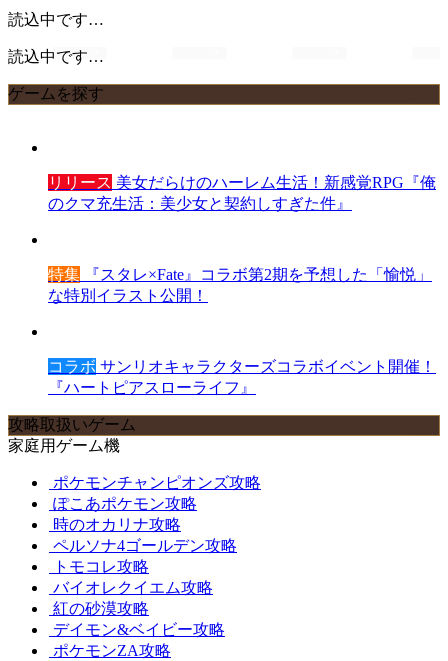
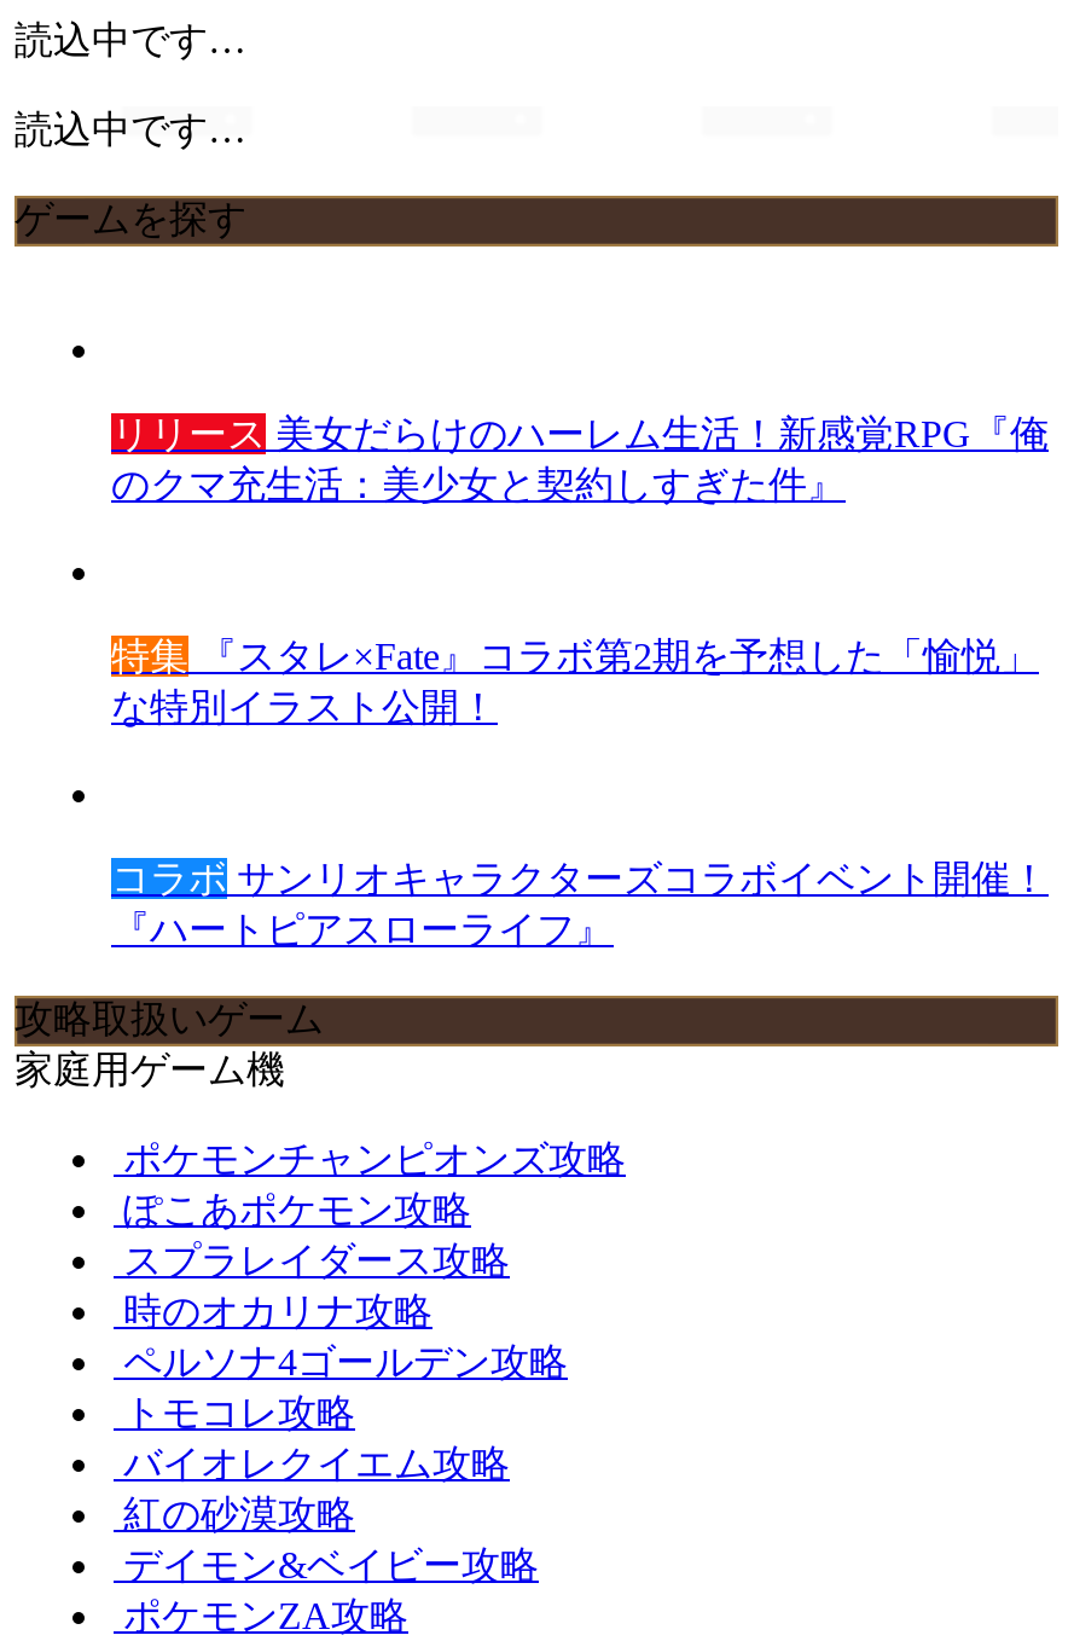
+ スプラレイダース攻略
